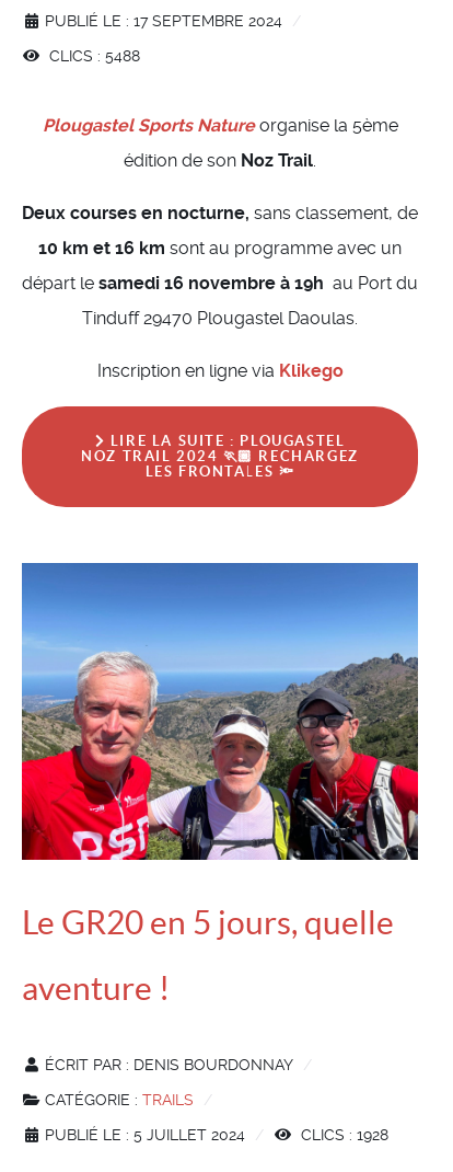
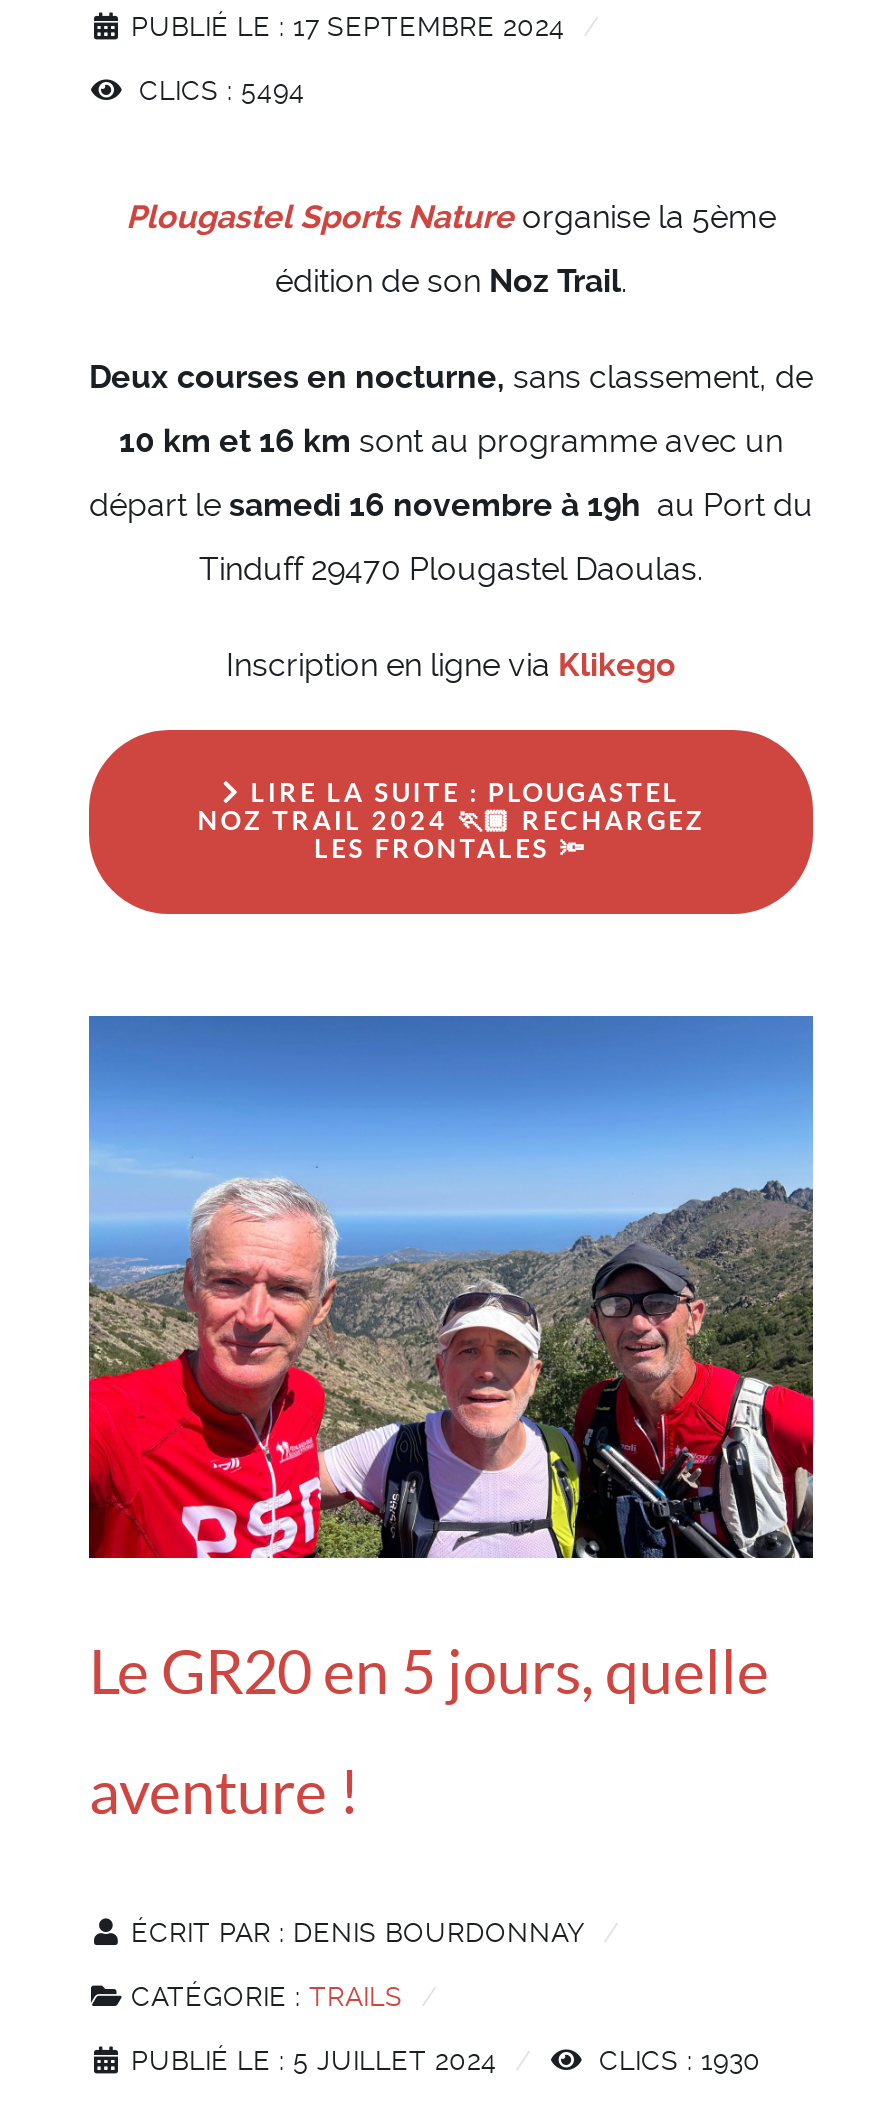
- CLICS : 5488
+ CLICS : 5494

- CLICS : 1928
+ CLICS : 1930
